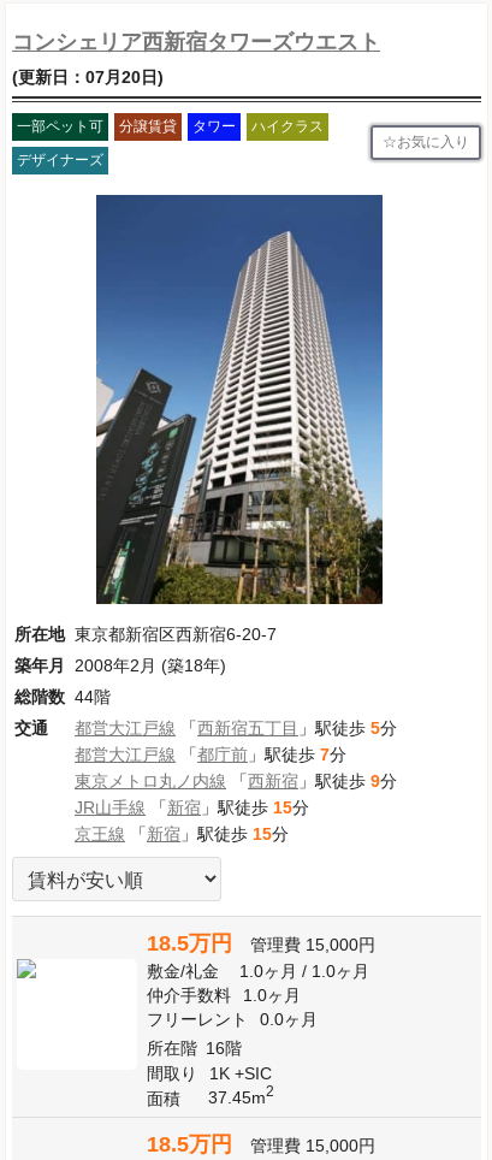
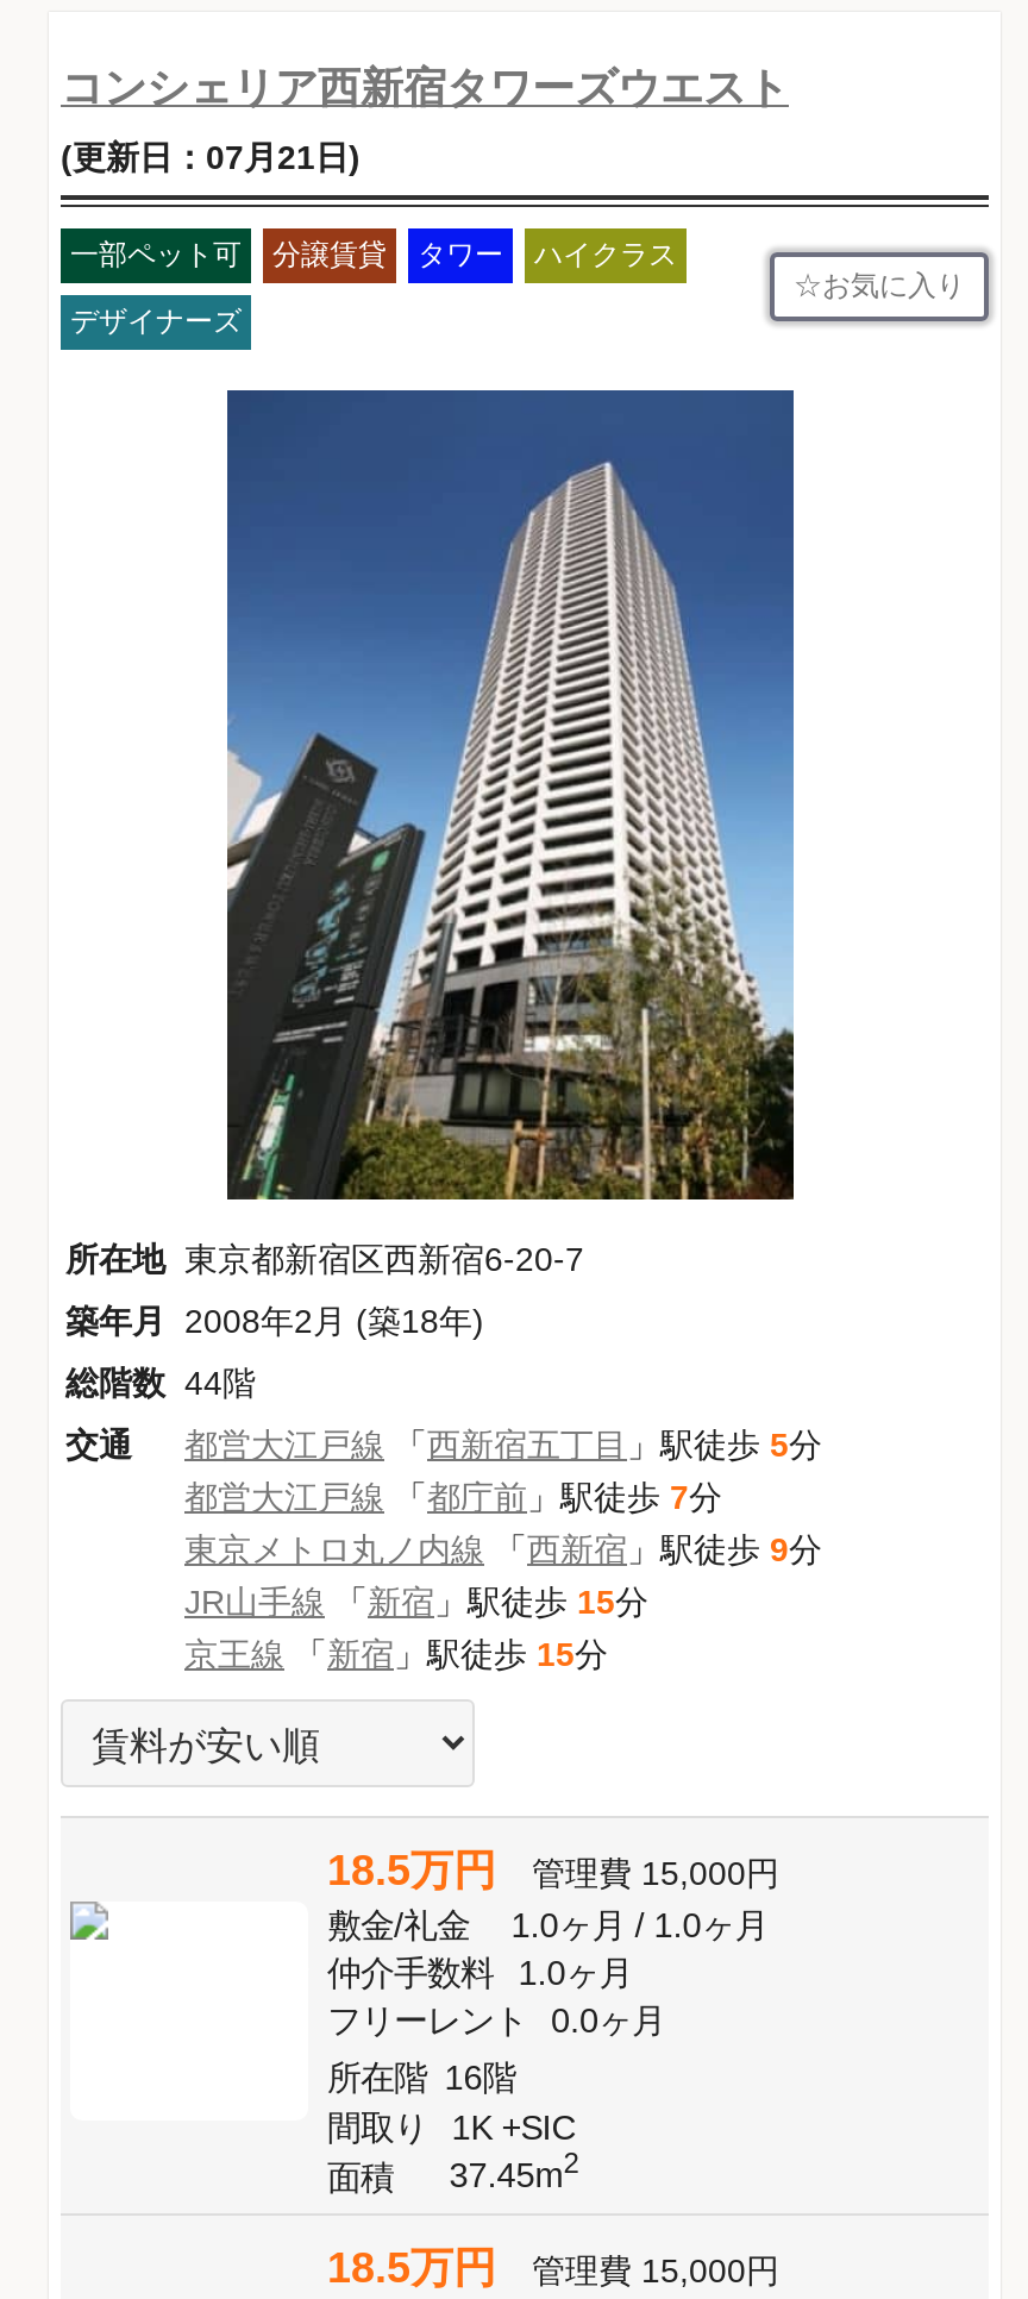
- (更新日：07月20日)
+ (更新日：07月21日)
